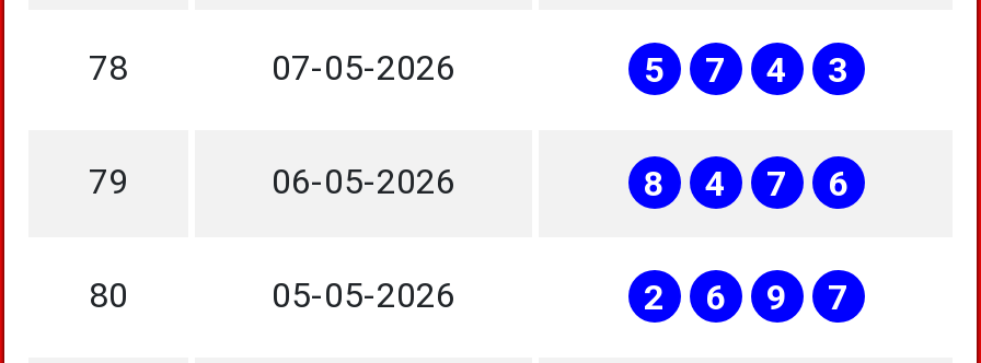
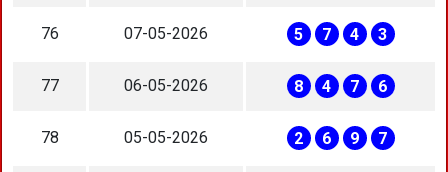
- 78
+ 76

- 79
+ 77

- 80
+ 78
